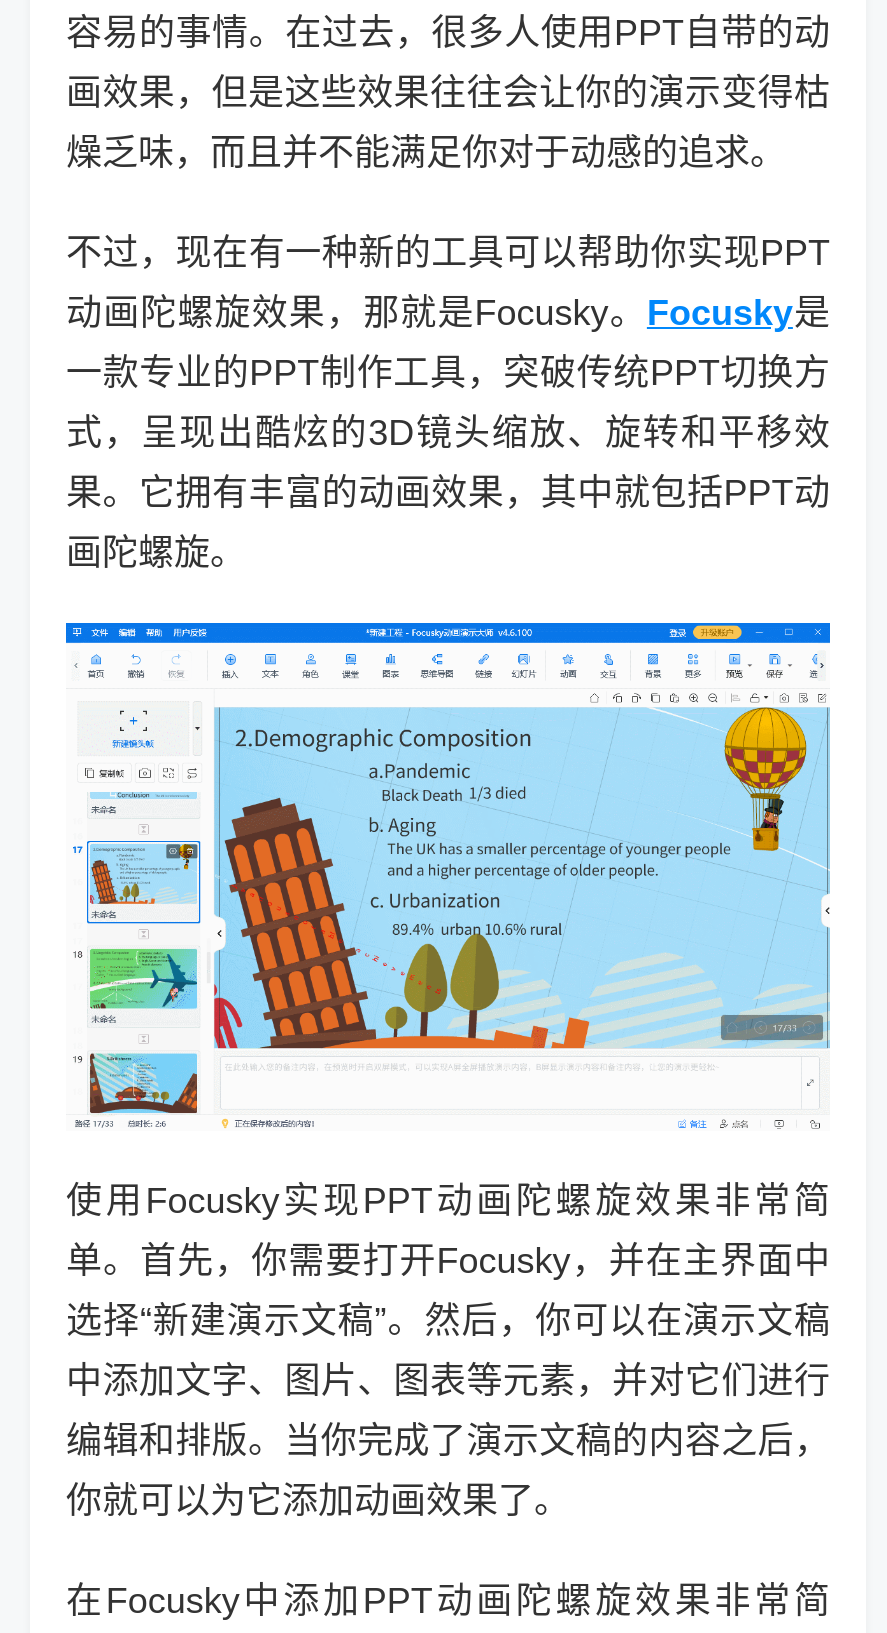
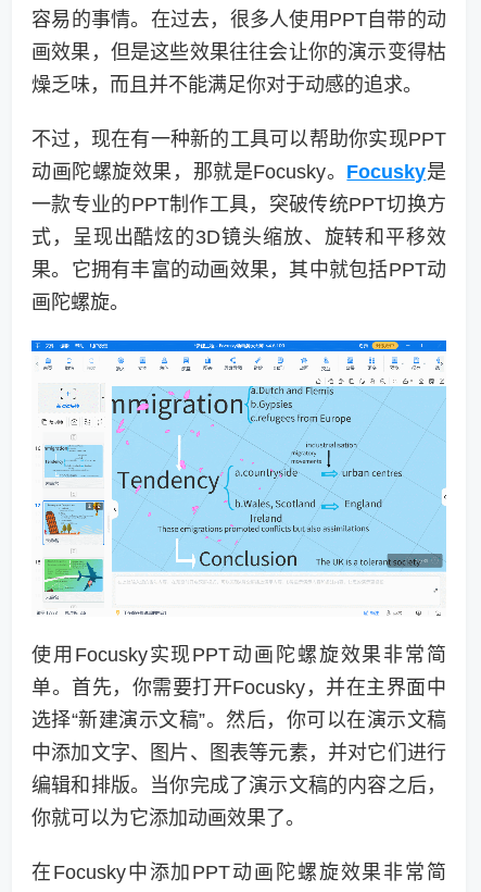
- [image]
+ [image]
